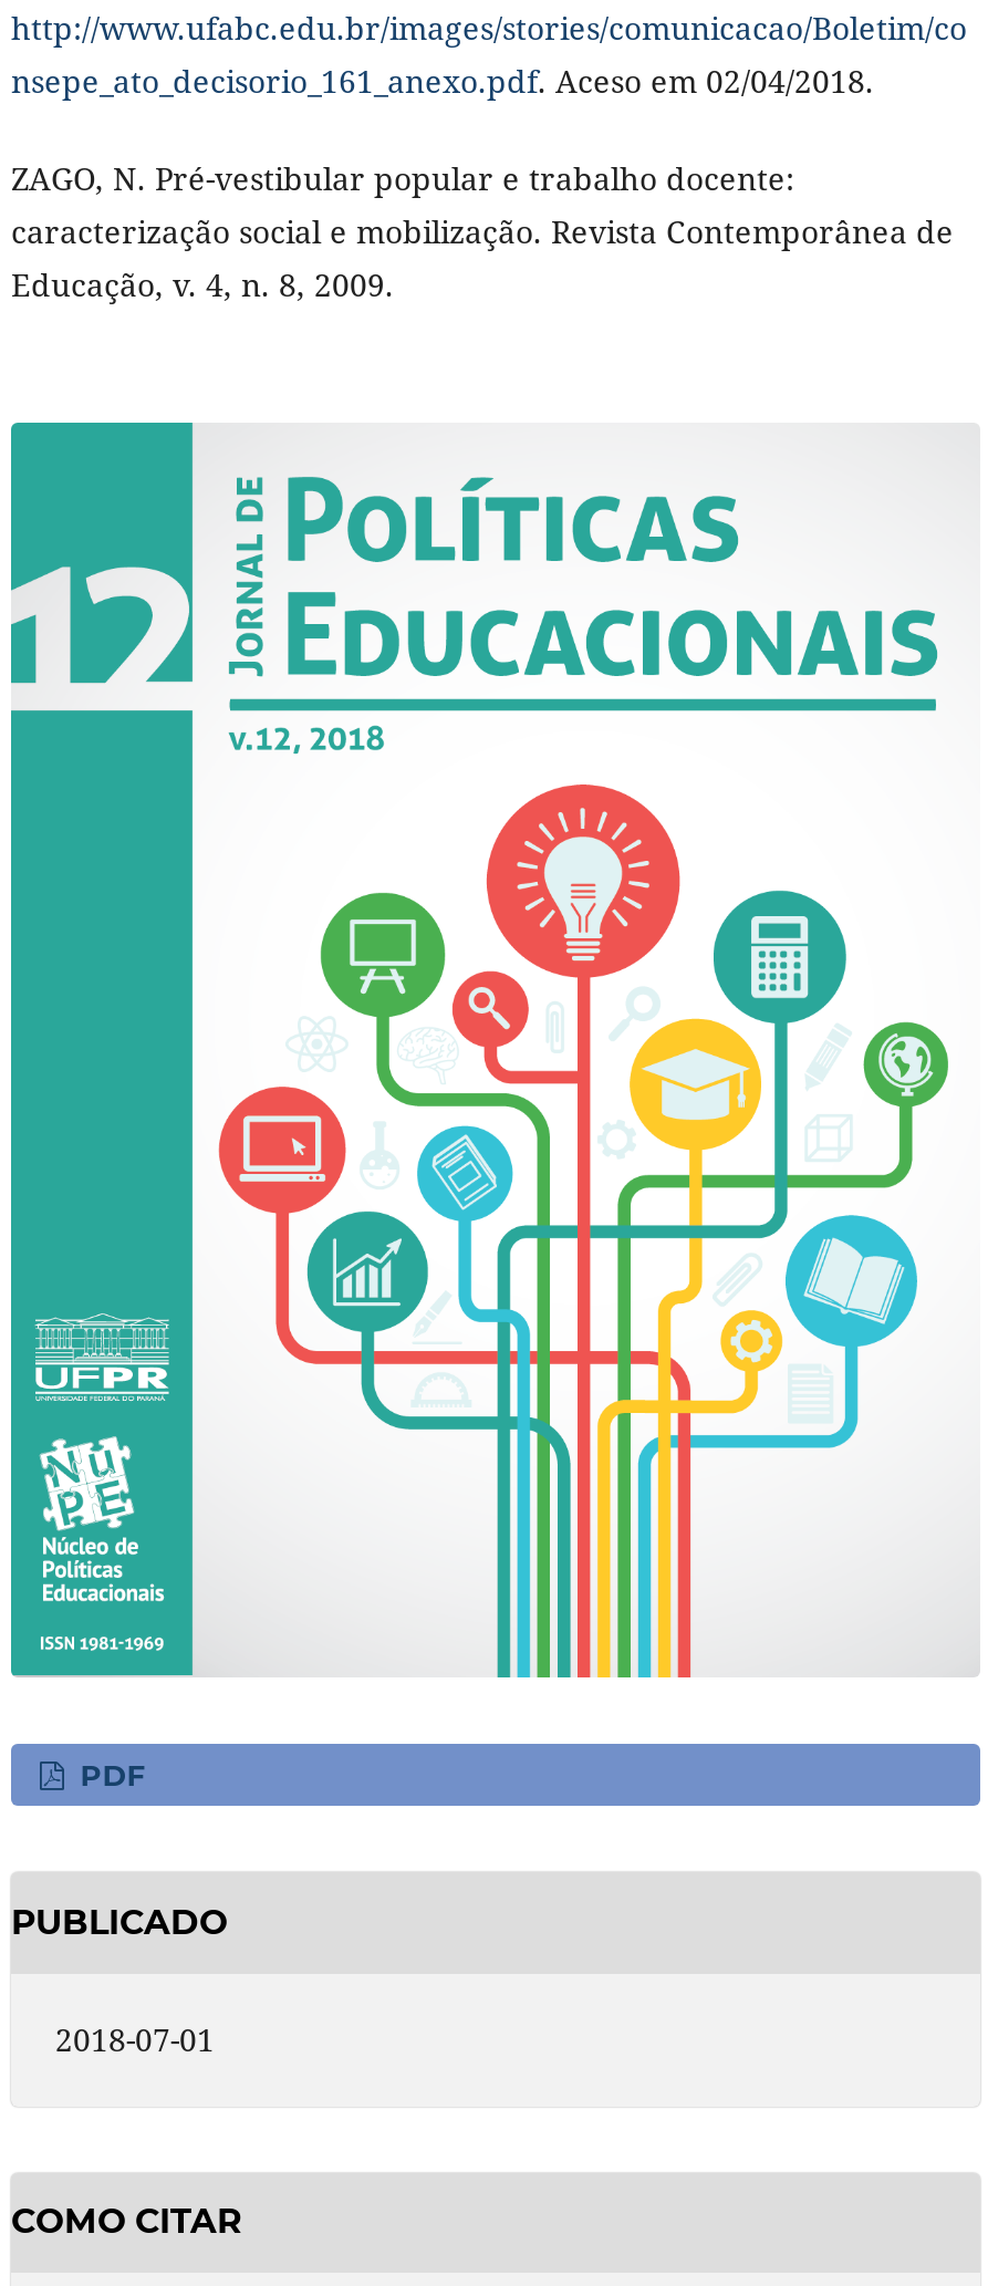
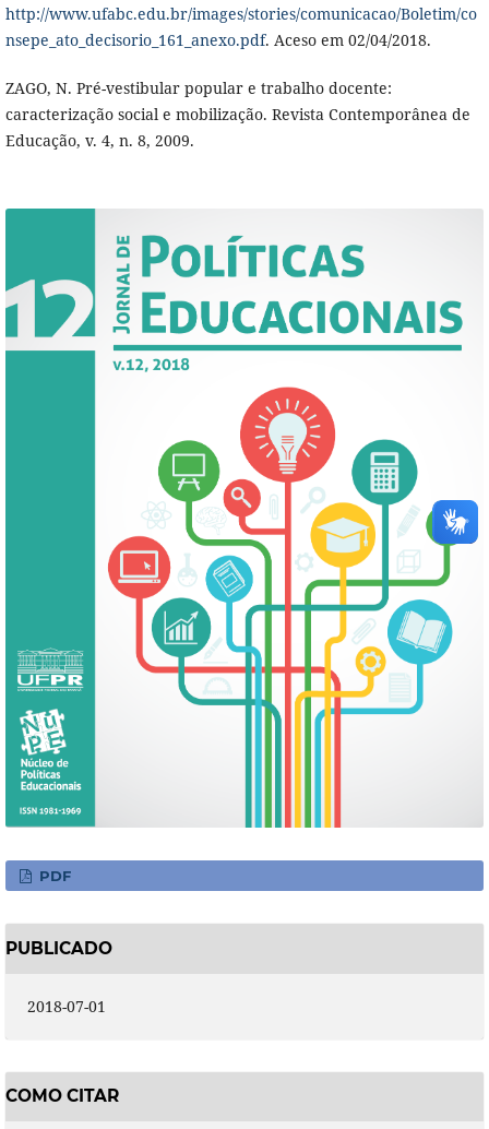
- [image]
+ [image]
